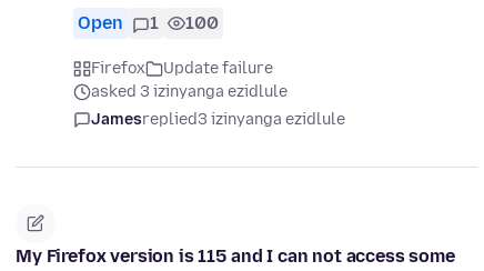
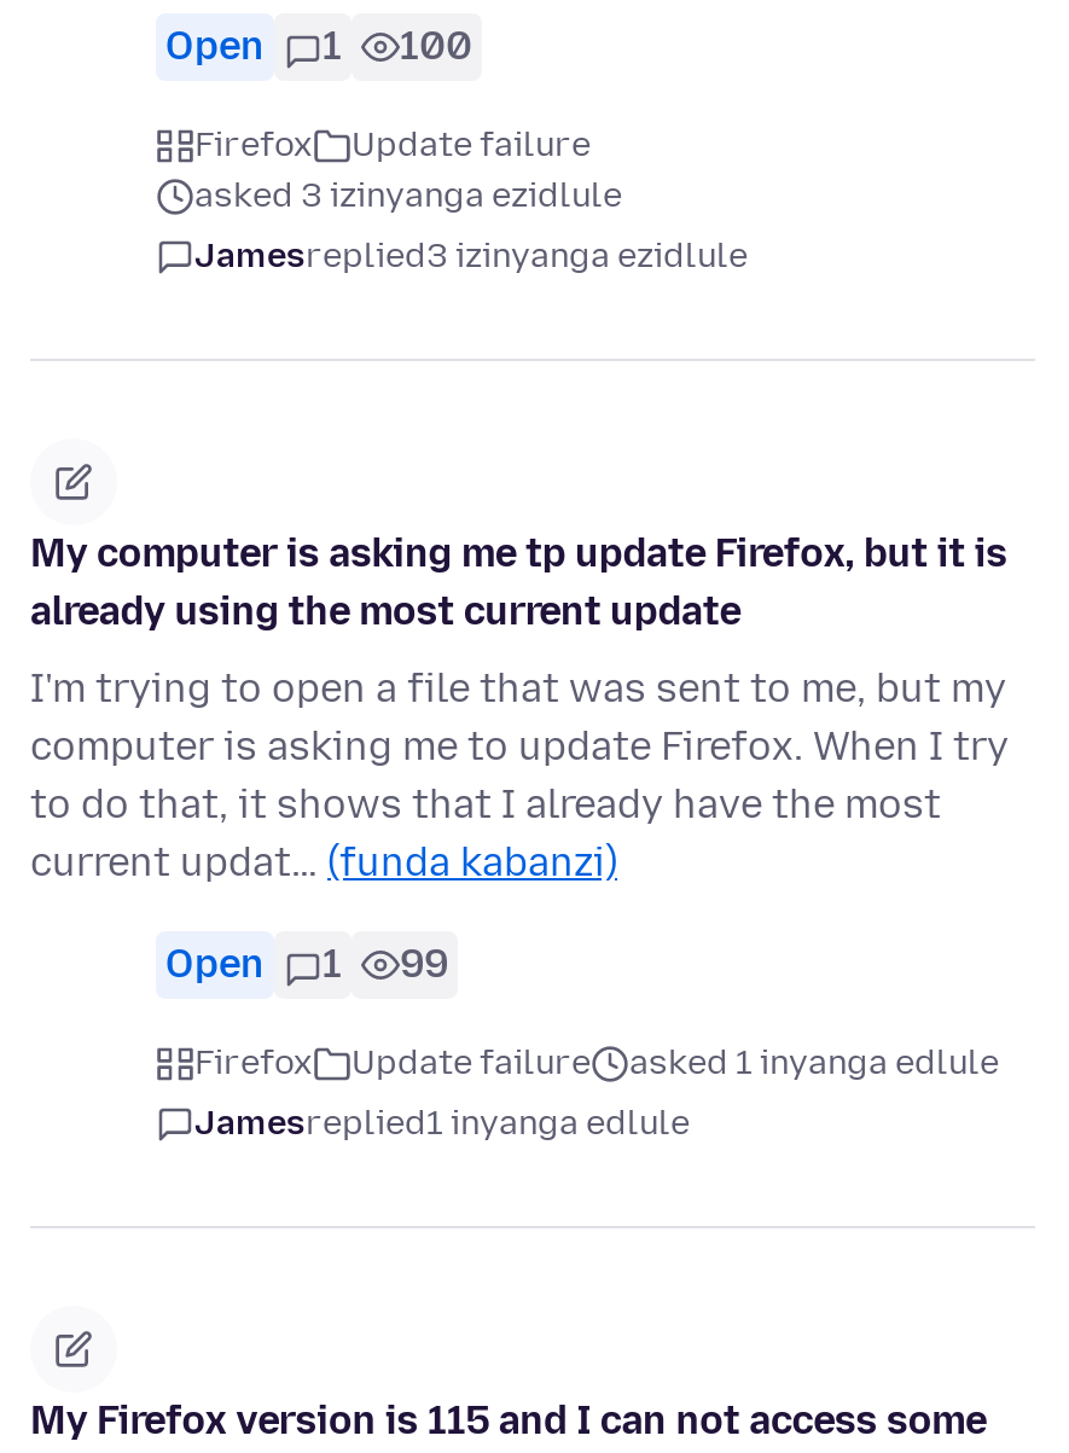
+ My computer is asking me tp update Firefox, but it is
+ already using the most current update
+ I'm trying to open a file that was sent to me, but my
+ computer is asking me to update Firefox. When I try
+ to do that, it shows that I already have the most
+ current updat… (funda kabanzi)
+ Open
+ 1
+ 99
+ Firefox
+ Update failure
+ asked 1 inyanga edlule
+ Jamesreplied1 inyanga edlule
